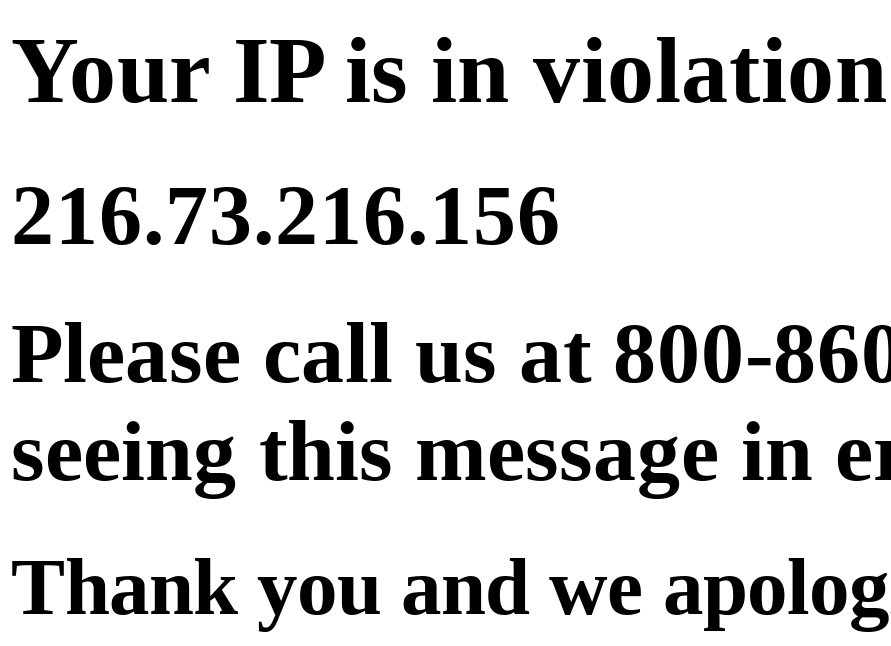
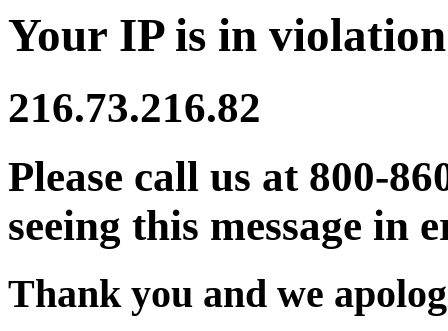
- 216.73.216.156
+ 216.73.216.82
